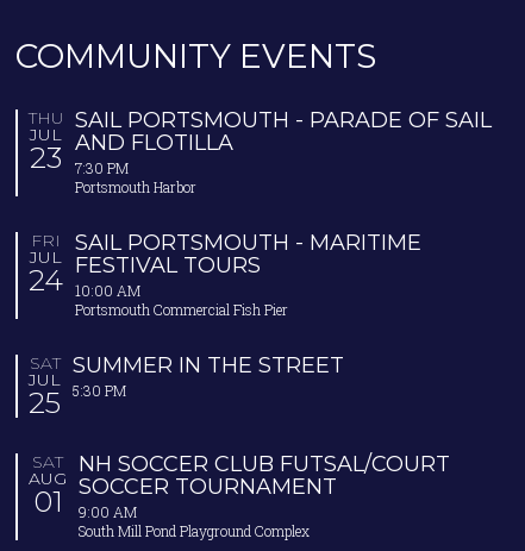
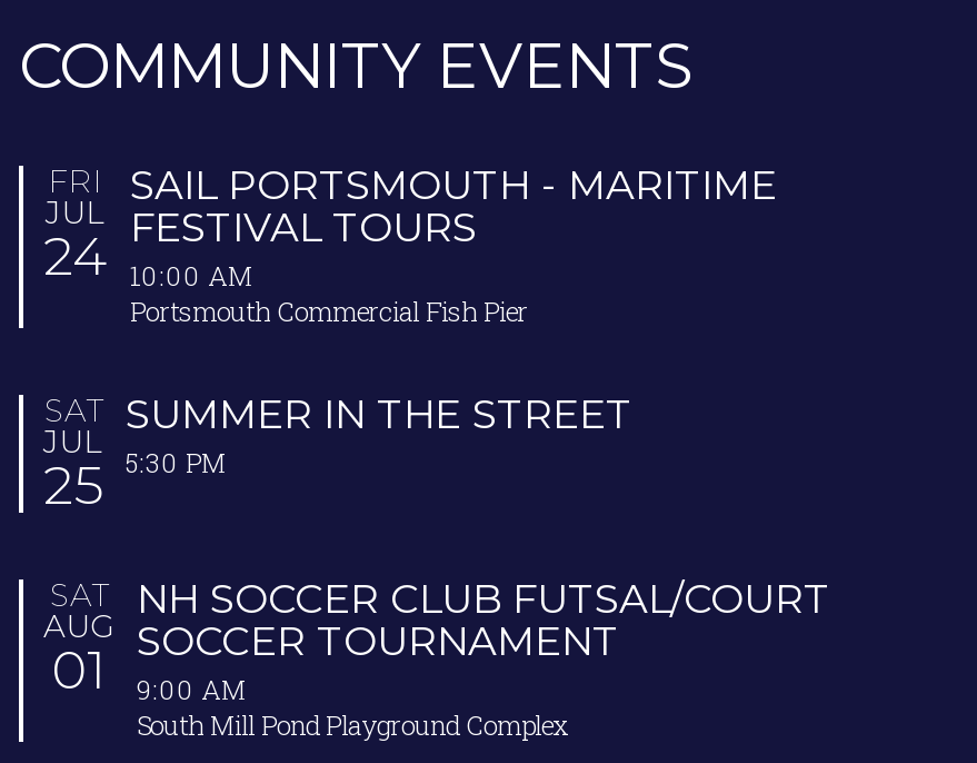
- THU
- JUL
- 23

- SAIL PORTSMOUTH - PARADE OF SAIL
- AND FLOTILLA
- 7:30 PM
- Portsmouth Harbor
